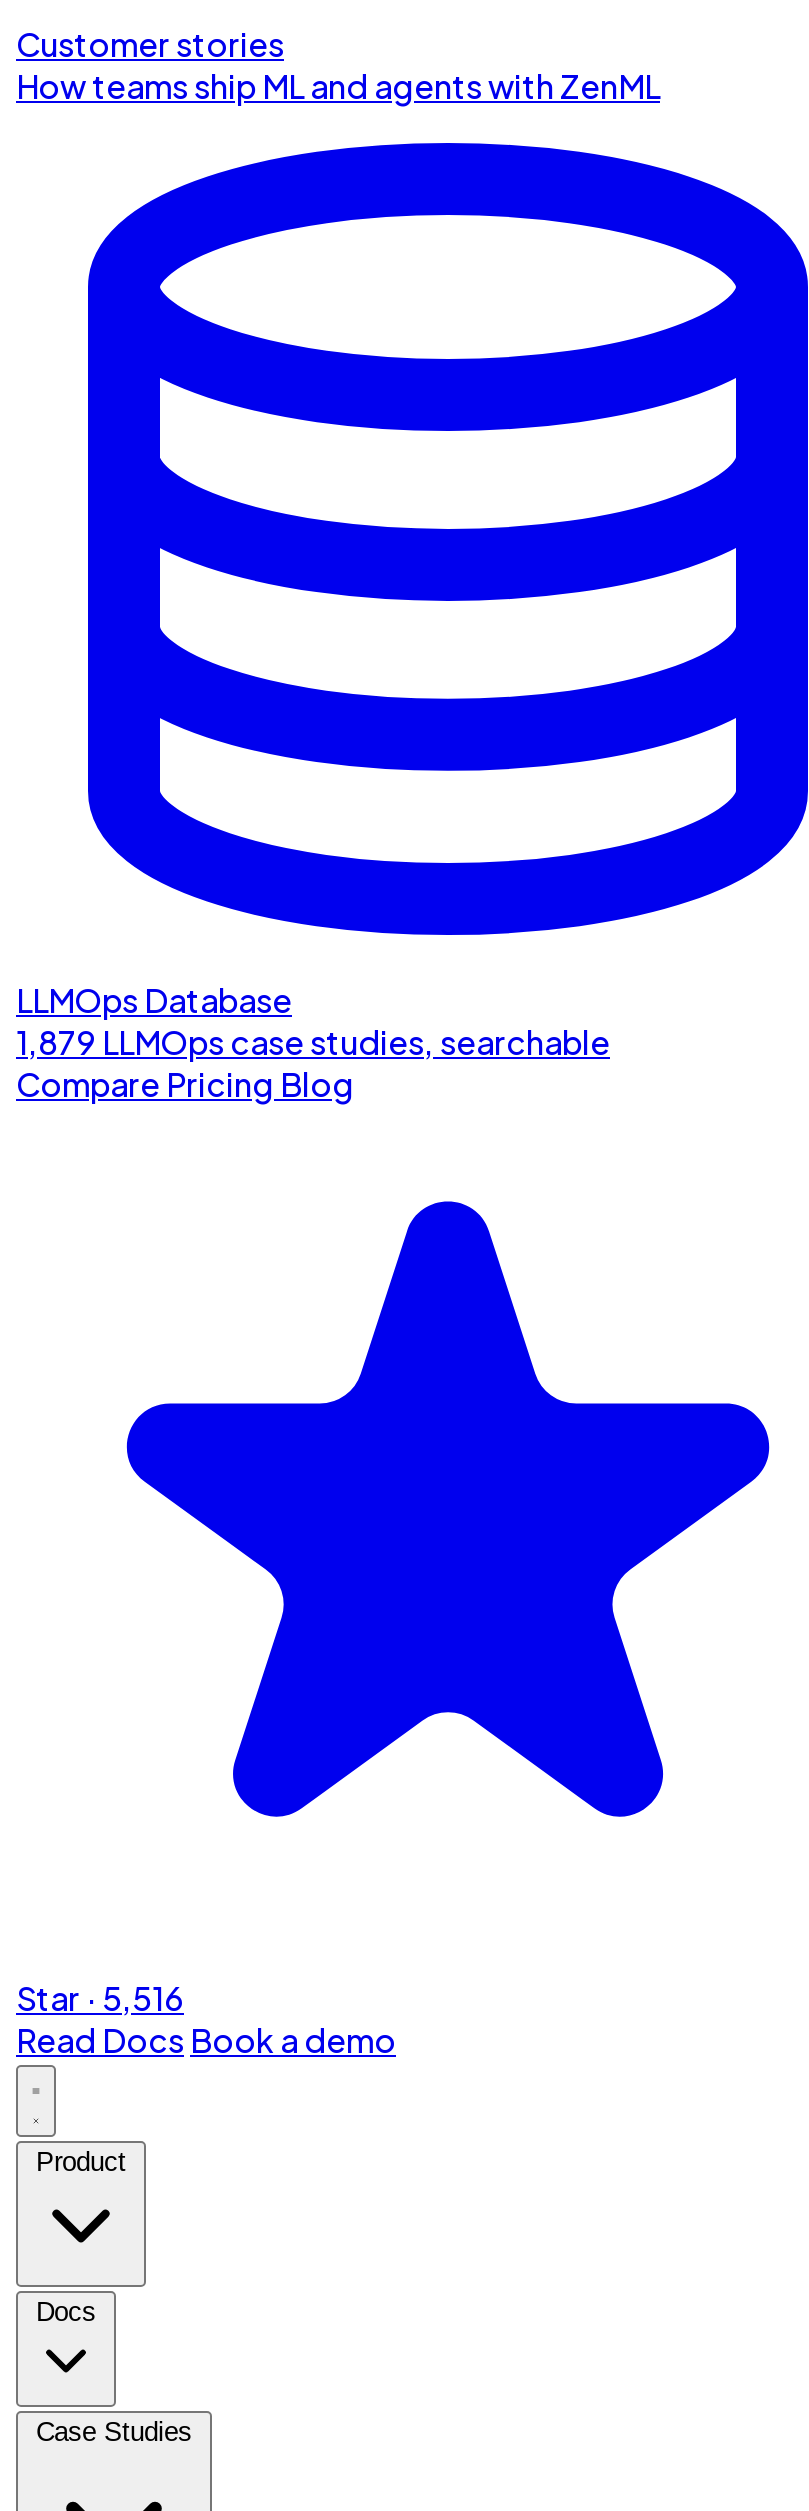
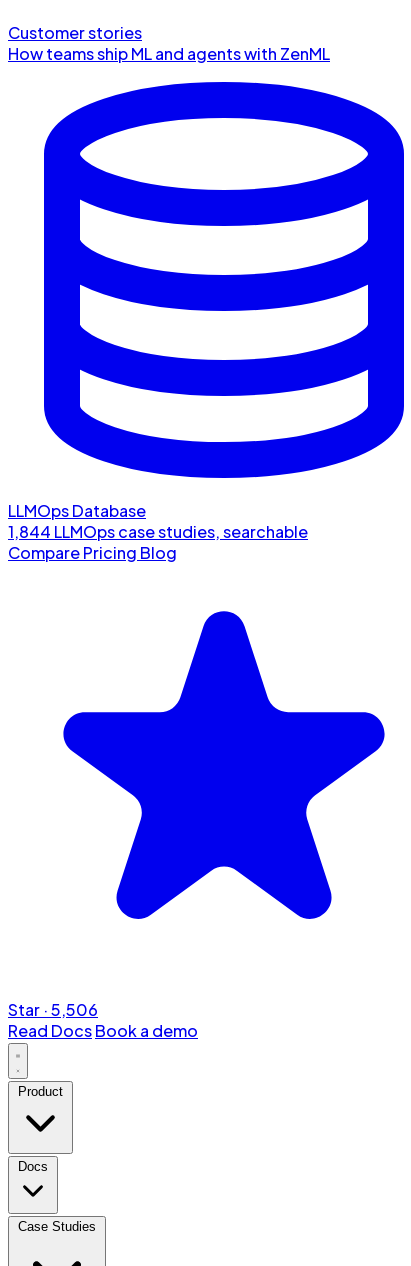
- 1,879 LLMOps case studies, searchable
+ 1,844 LLMOps case studies, searchable

- Star · 5,516
+ Star · 5,506
